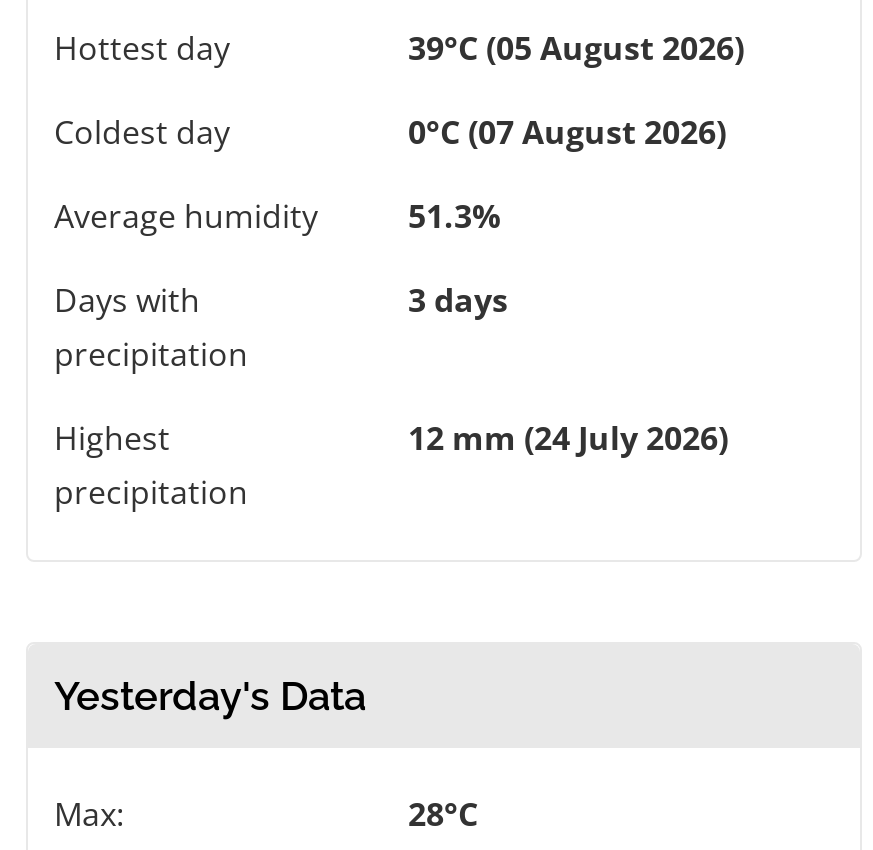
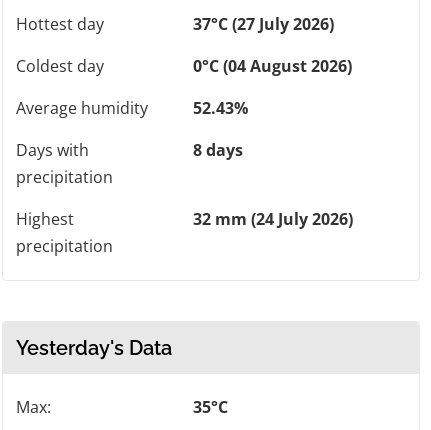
- 39°C (05 August 2026)
+ 37°C (27 July 2026)

- 0°C (07 August 2026)
+ 0°C (04 August 2026)

- 51.3%
+ 52.43%

- 3 days
+ 8 days

- 12 mm (24 July 2026)
+ 32 mm (24 July 2026)

- 28°C
+ 35°C
